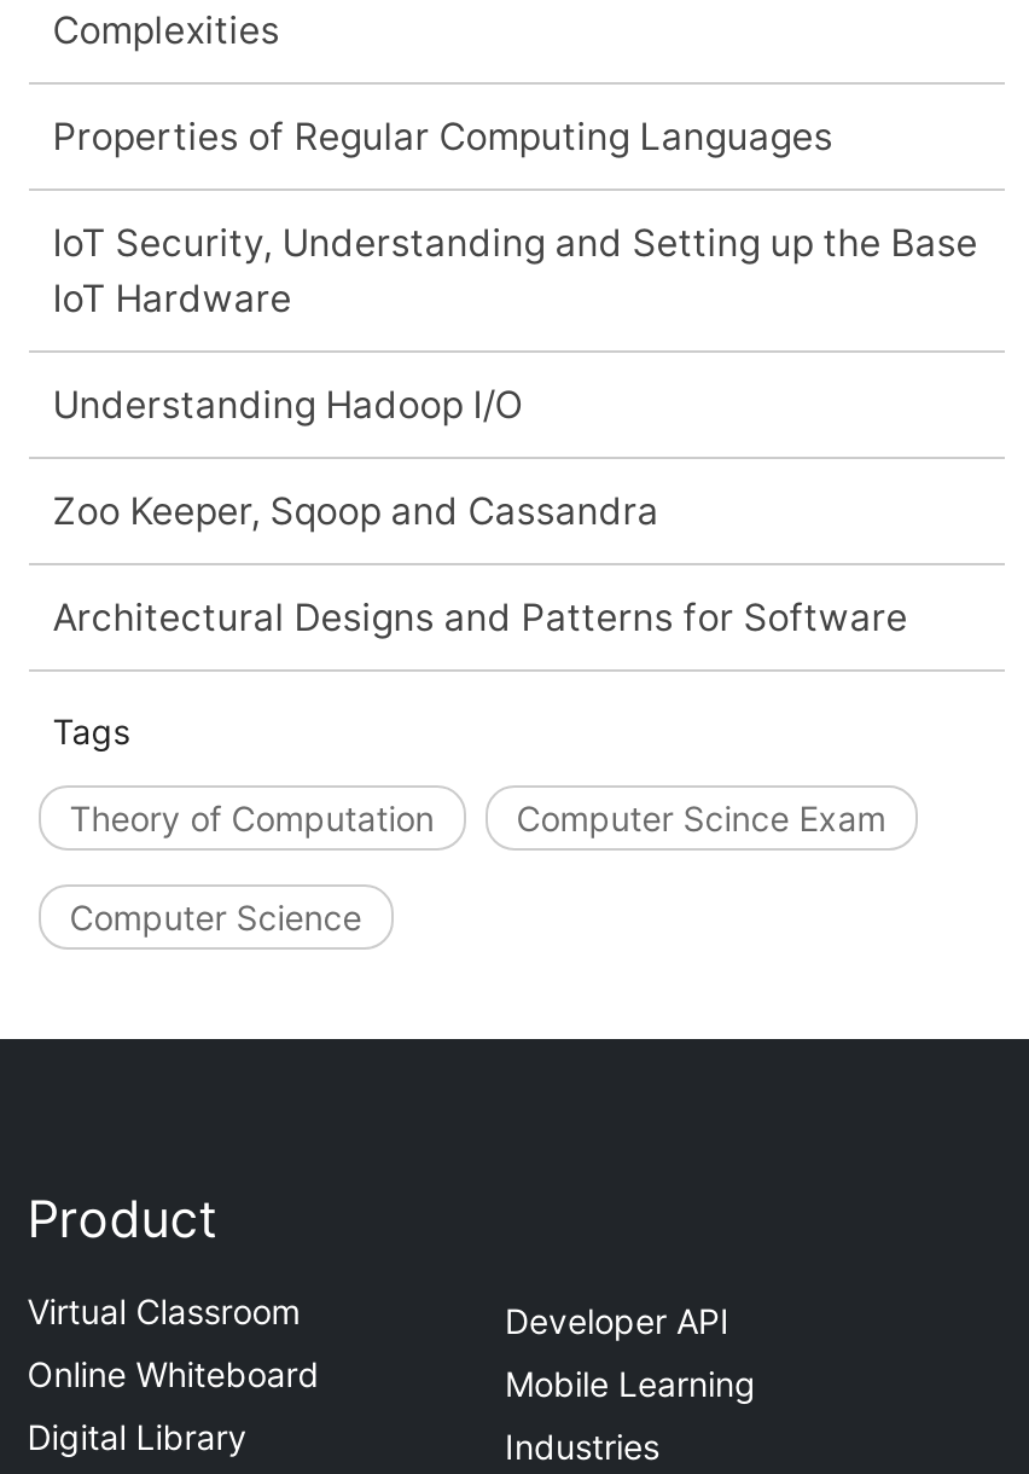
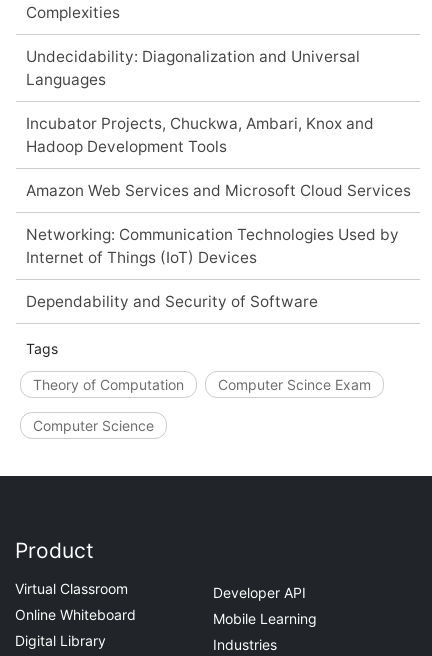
- Properties of Regular Computing Languages
+ Undecidability: Diagonalization and Universal
+ Languages

- IoT Security, Understanding and Setting up the Base
- IoT Hardware
+ Incubator Projects, Chuckwa, Ambari, Knox and
+ Hadoop Development Tools

- Understanding Hadoop I/O
+ Amazon Web Services and Microsoft Cloud Services

- Zoo Keeper, Sqoop and Cassandra
+ Networking: Communication Technologies Used by
+ Internet of Things (IoT) Devices

- Architectural Designs and Patterns for Software
+ Dependability and Security of Software
